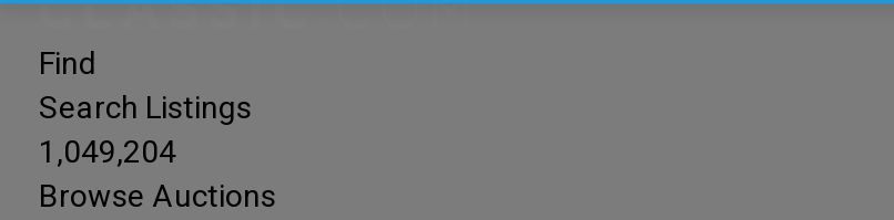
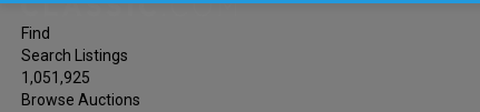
- 1,049,204
+ 1,051,925
